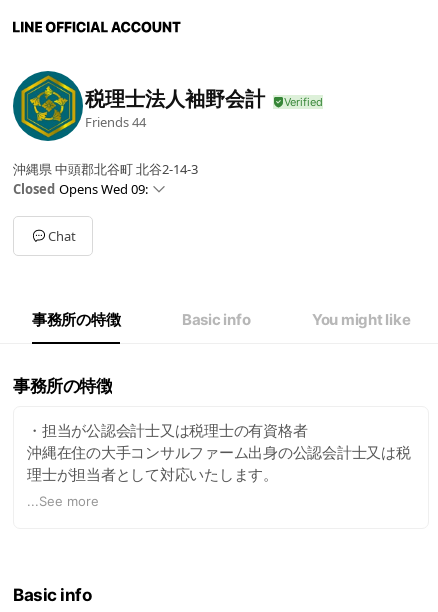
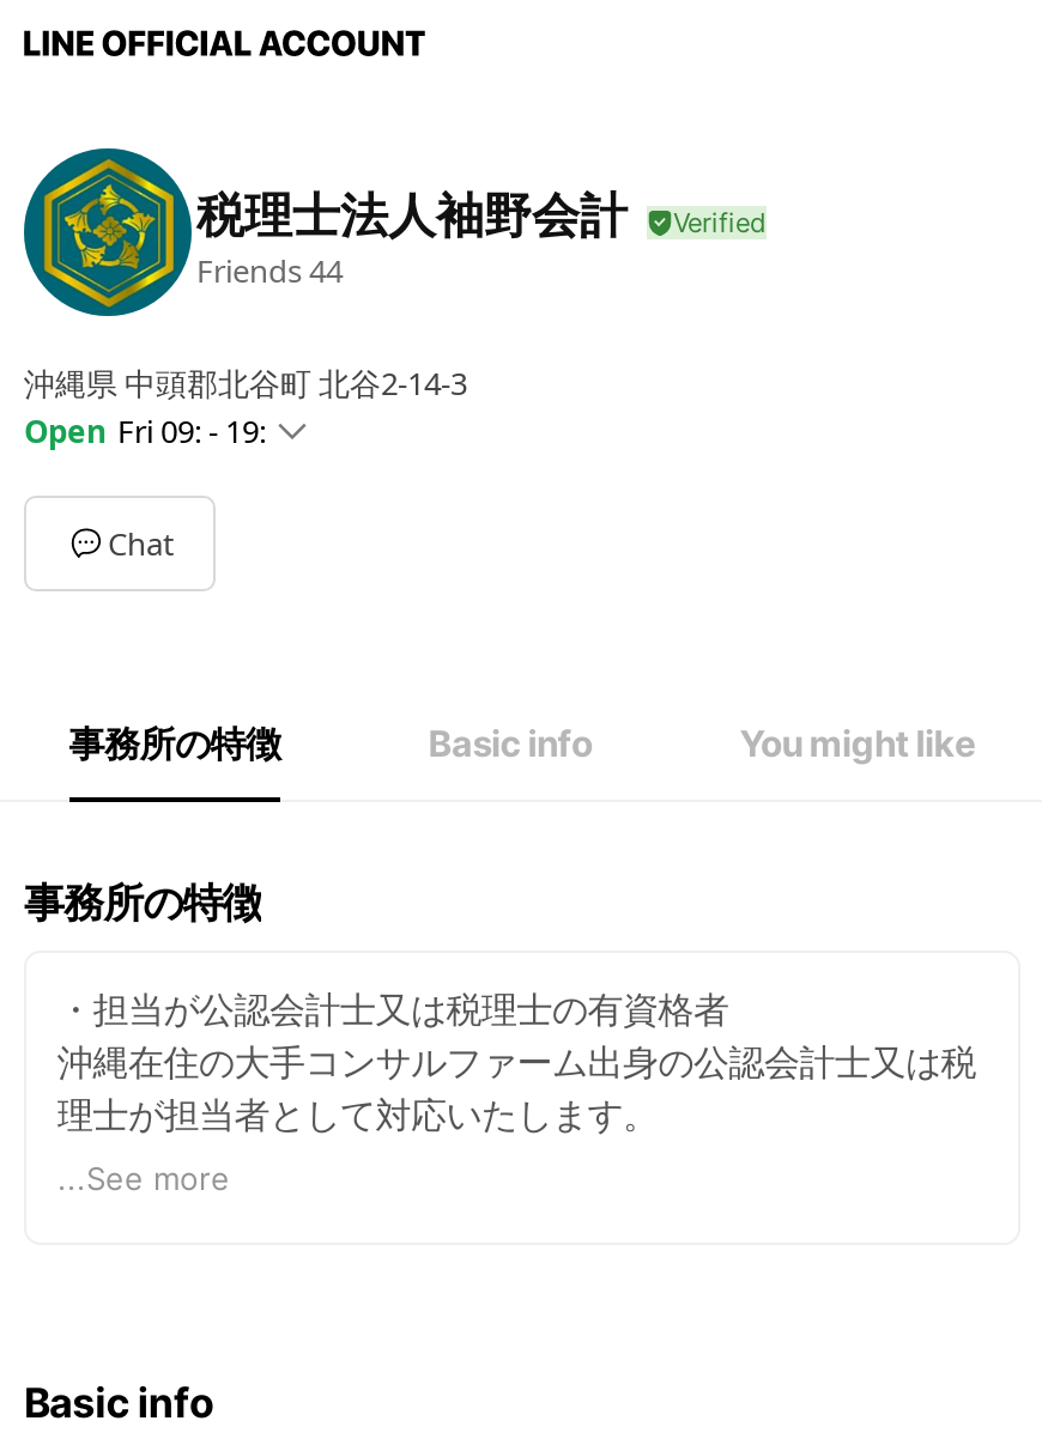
- Closed Opens Wed 09:
+ Open Fri 09: - 19:
